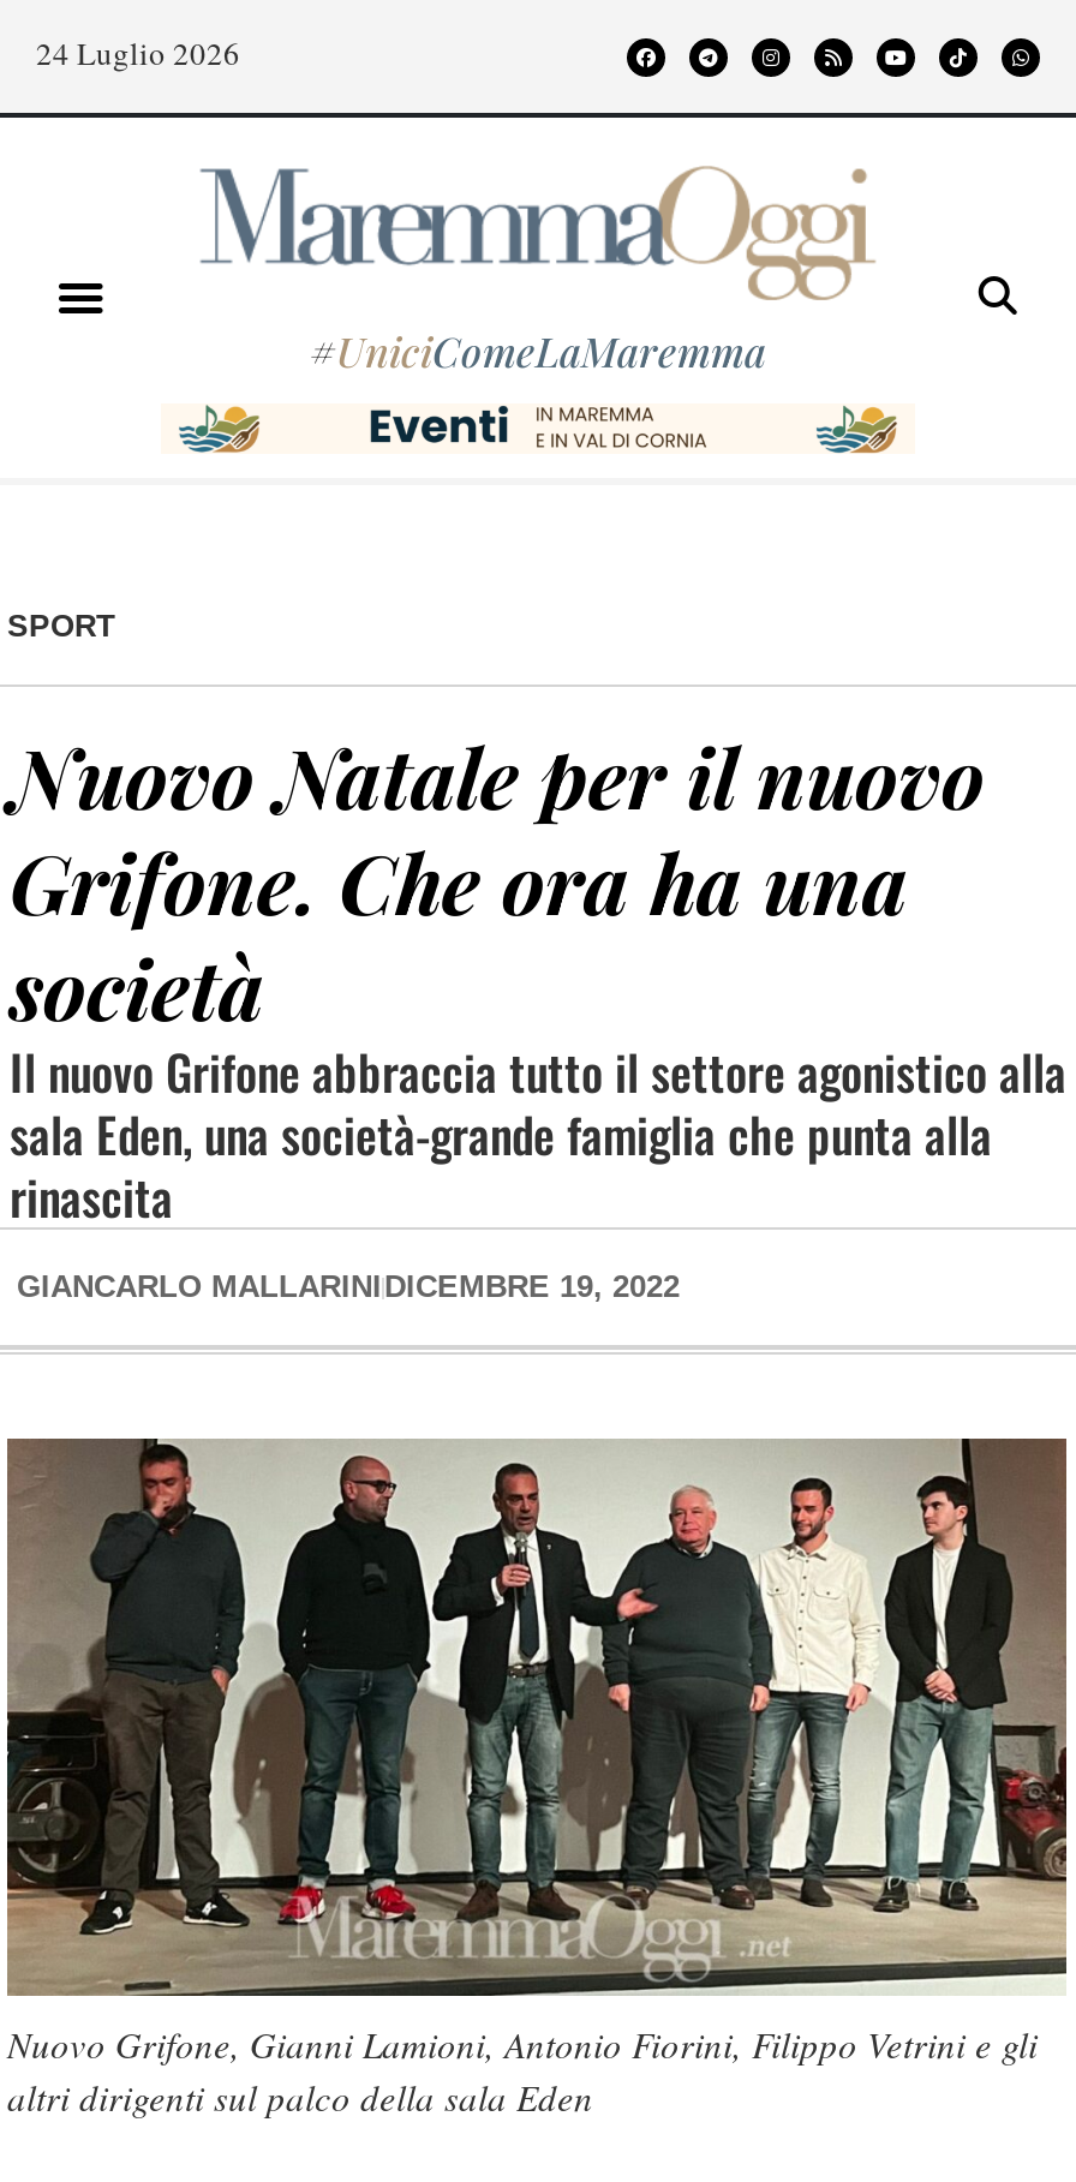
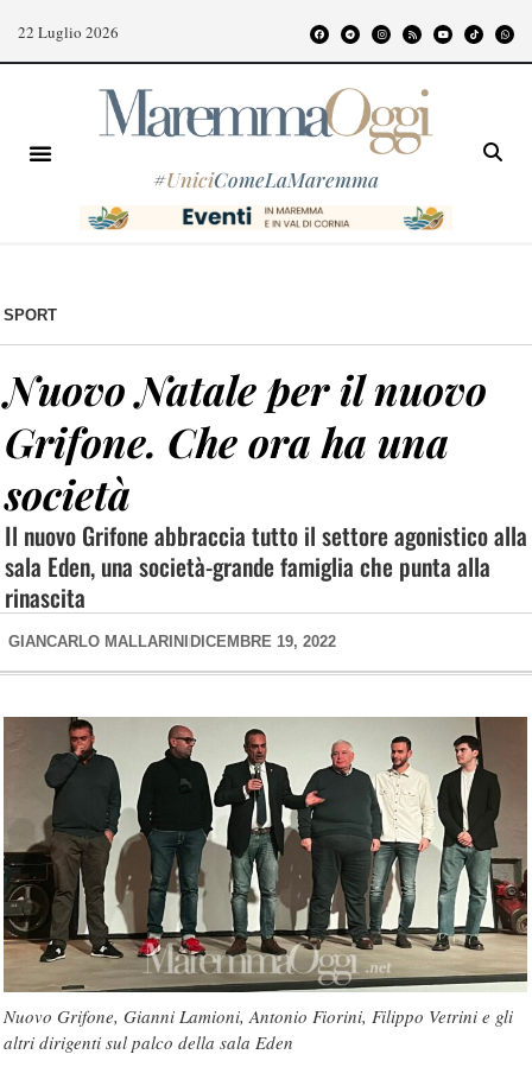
- 24 Luglio 2026
+ 22 Luglio 2026
